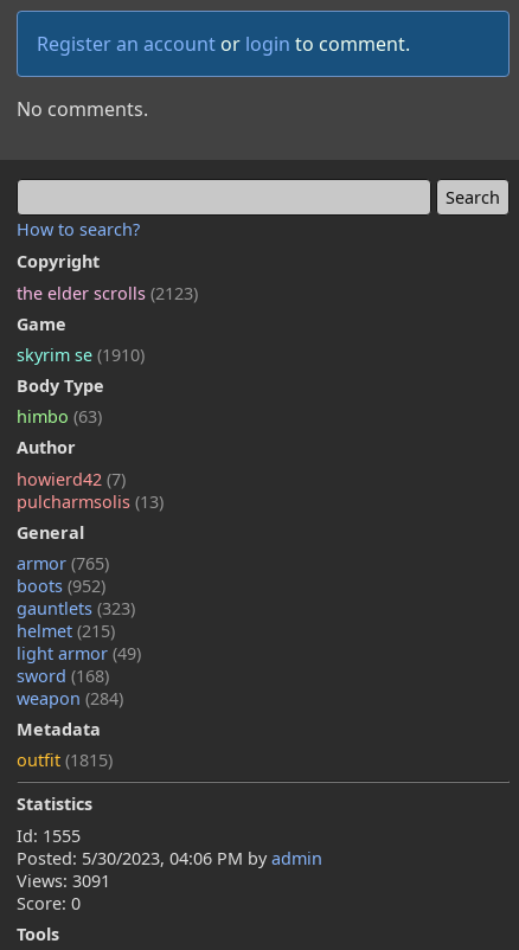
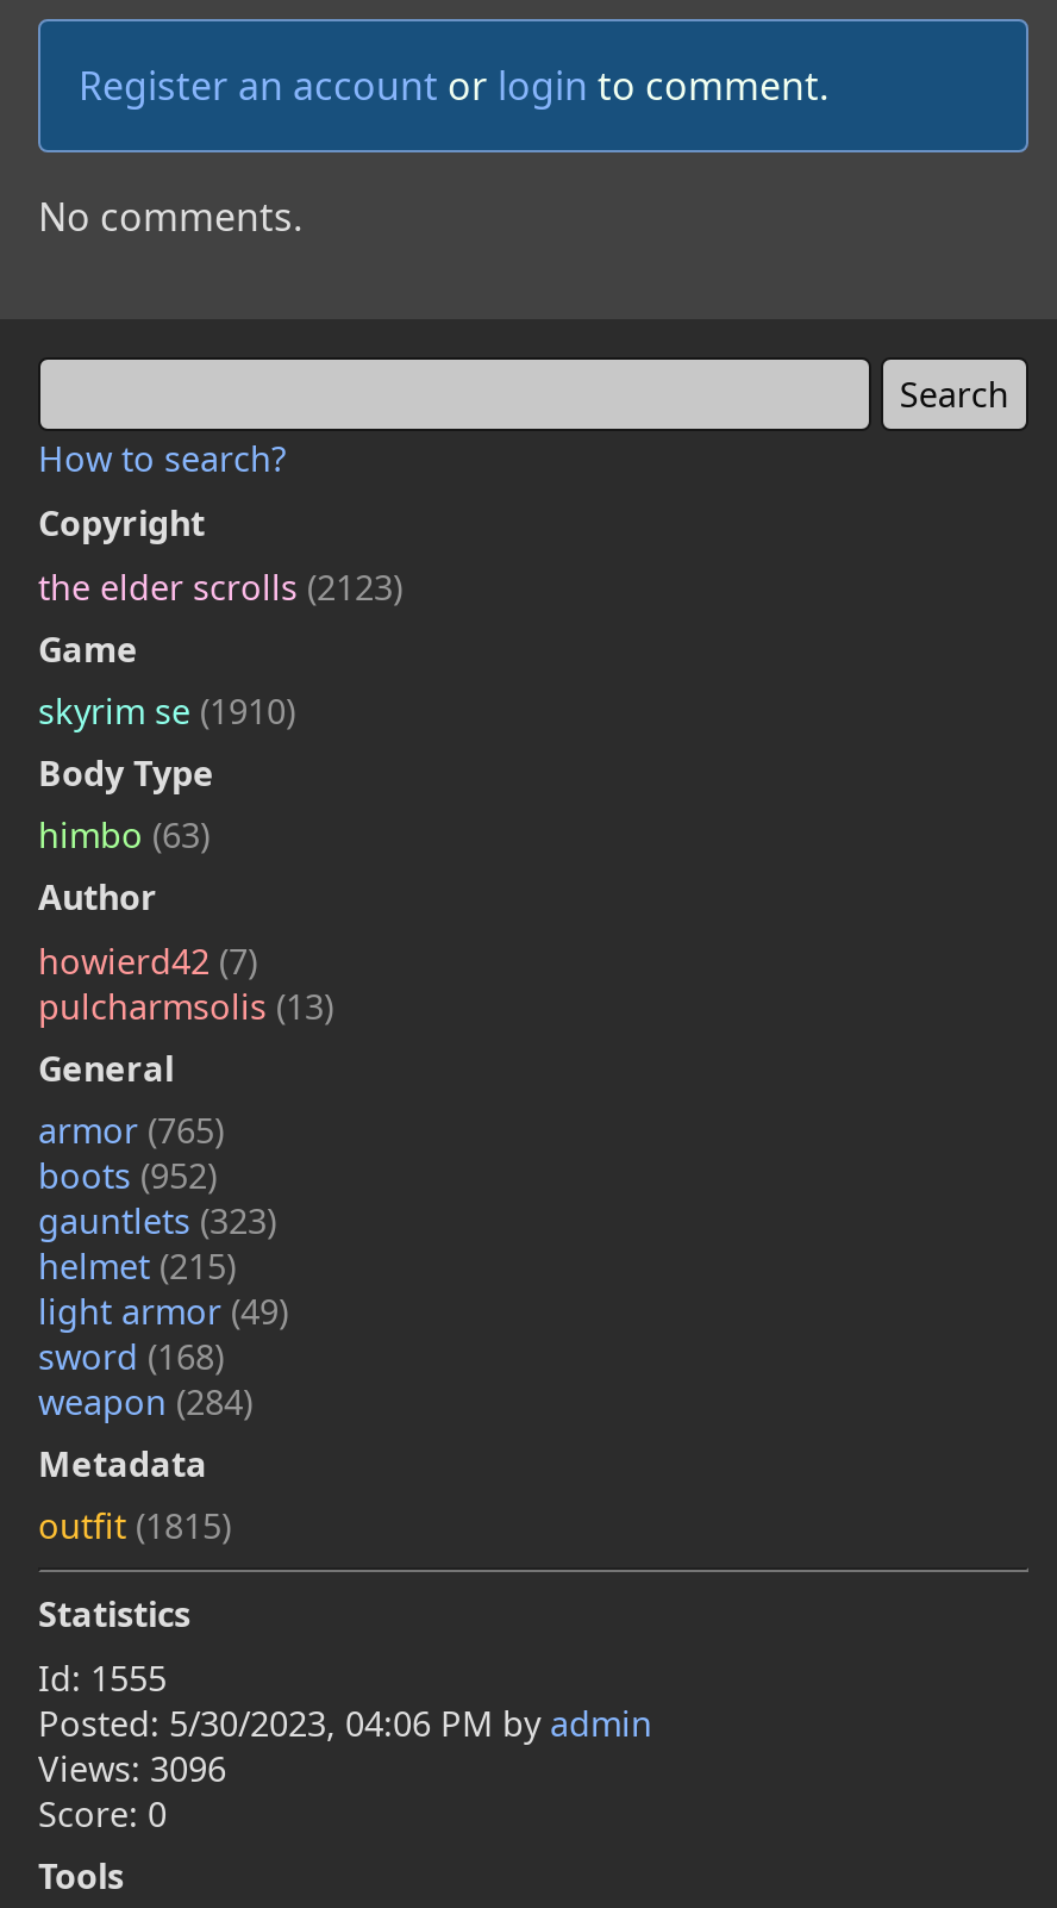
- Views: 3091
+ Views: 3096
